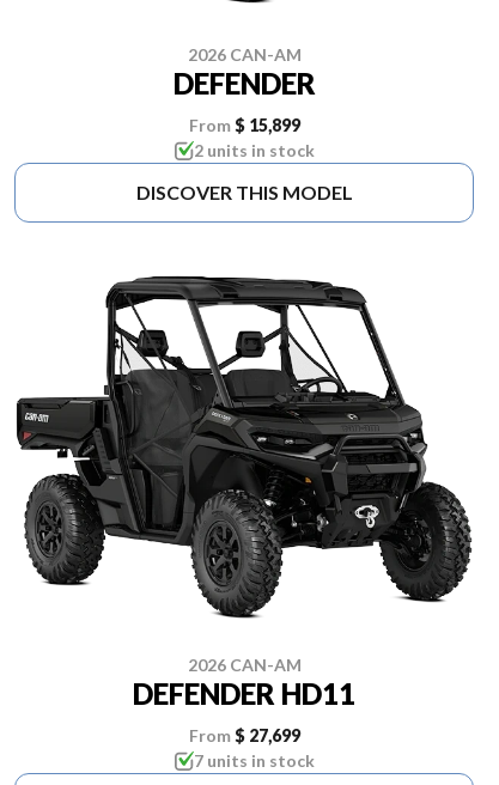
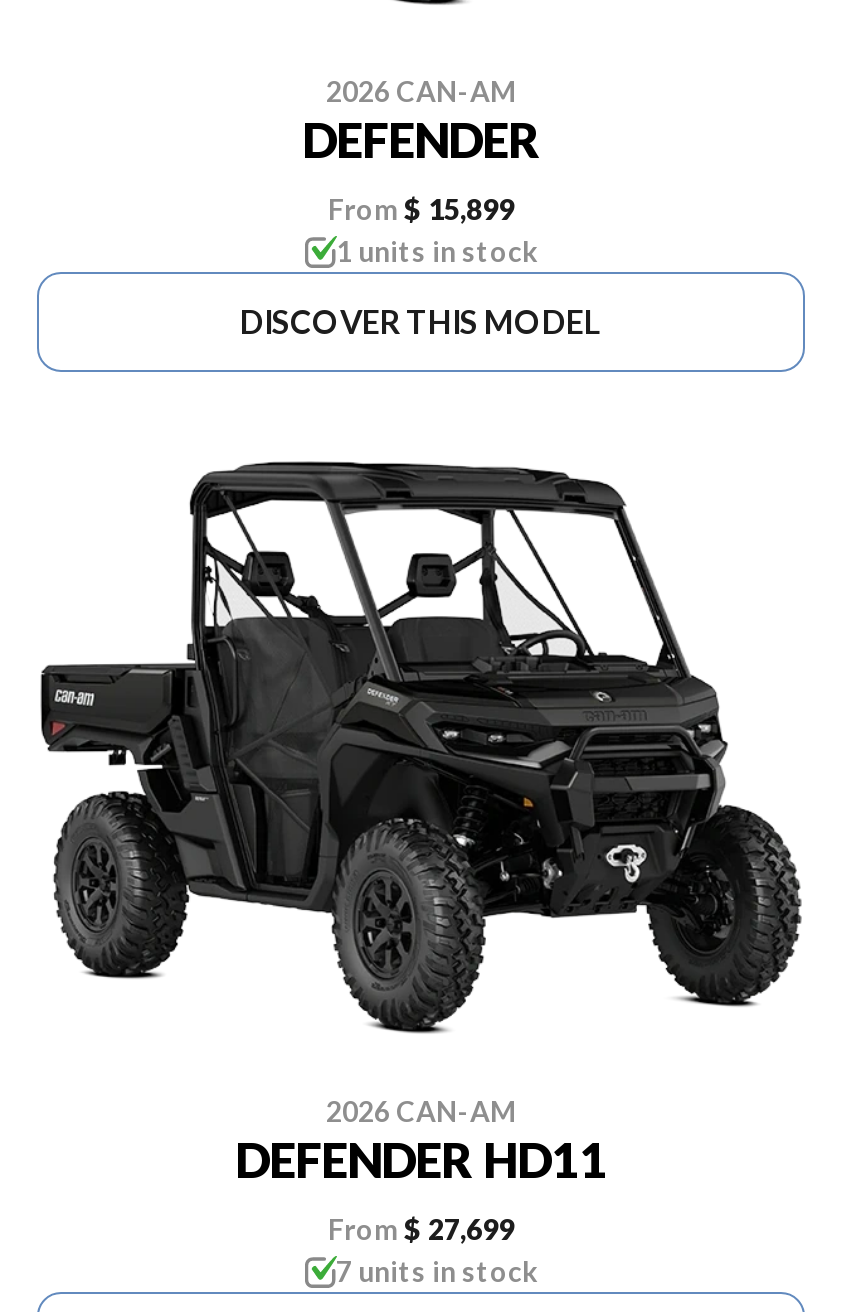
- 2 units in stock
+ 1 units in stock
